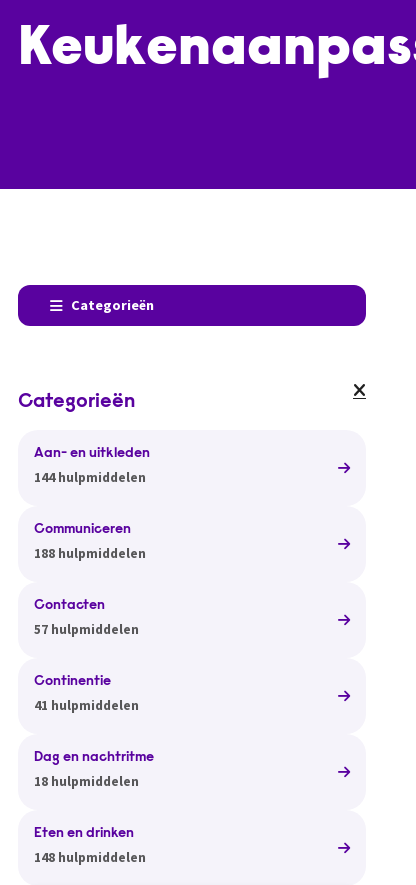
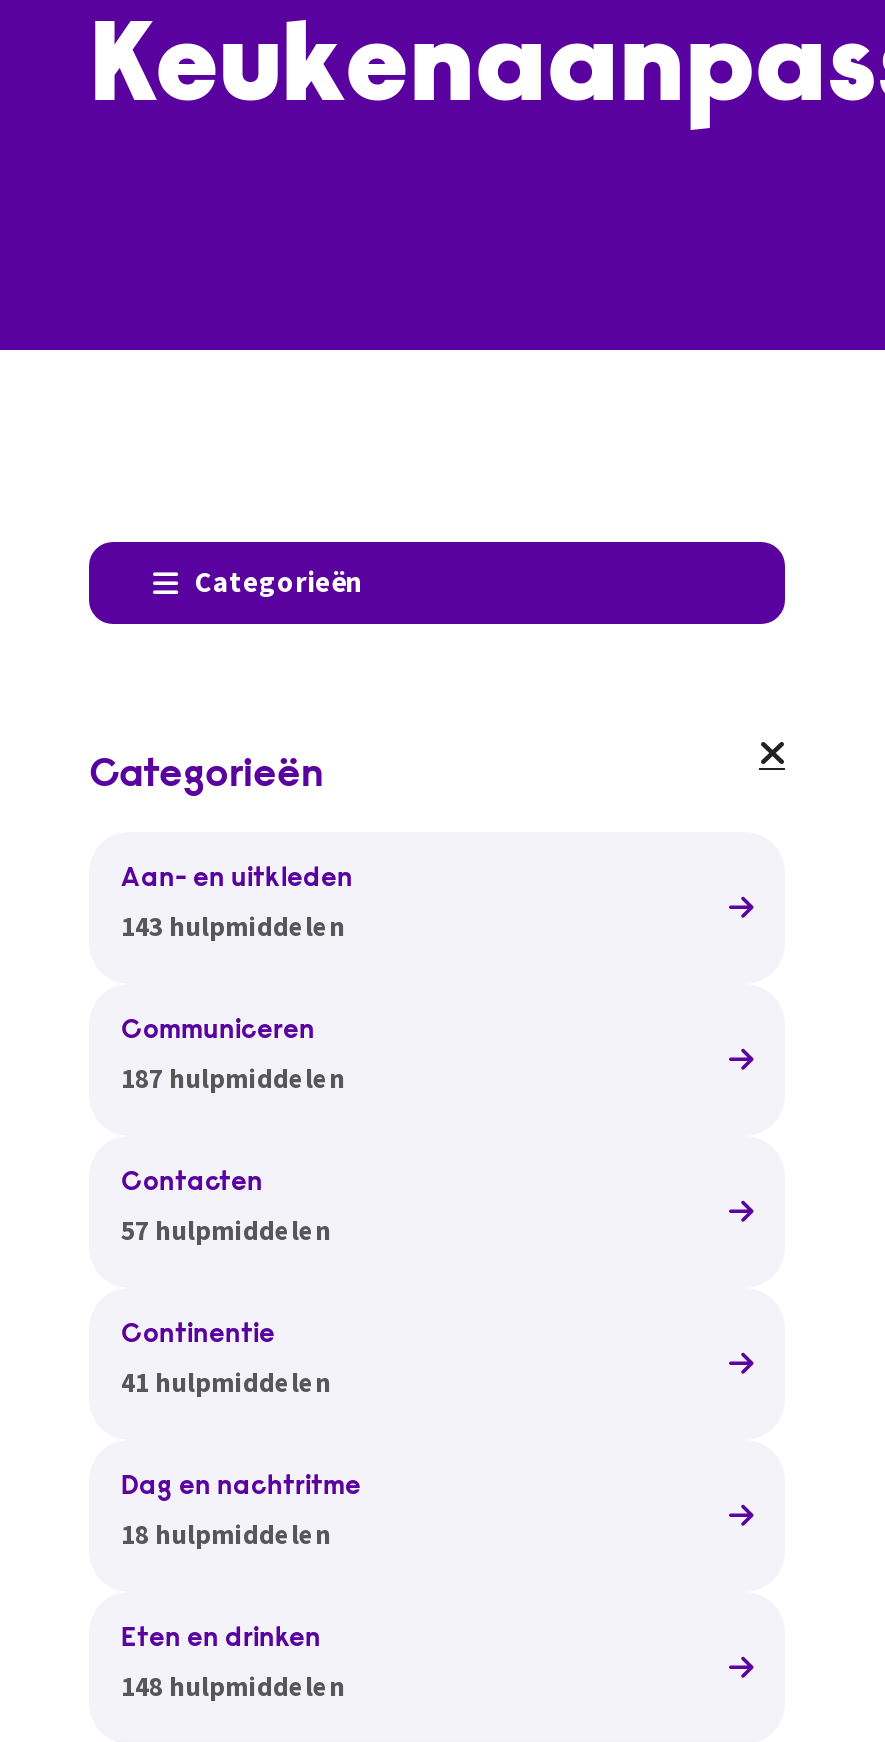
- 144 hulpmiddelen
+ 143 hulpmiddelen

- 188 hulpmiddelen
+ 187 hulpmiddelen
